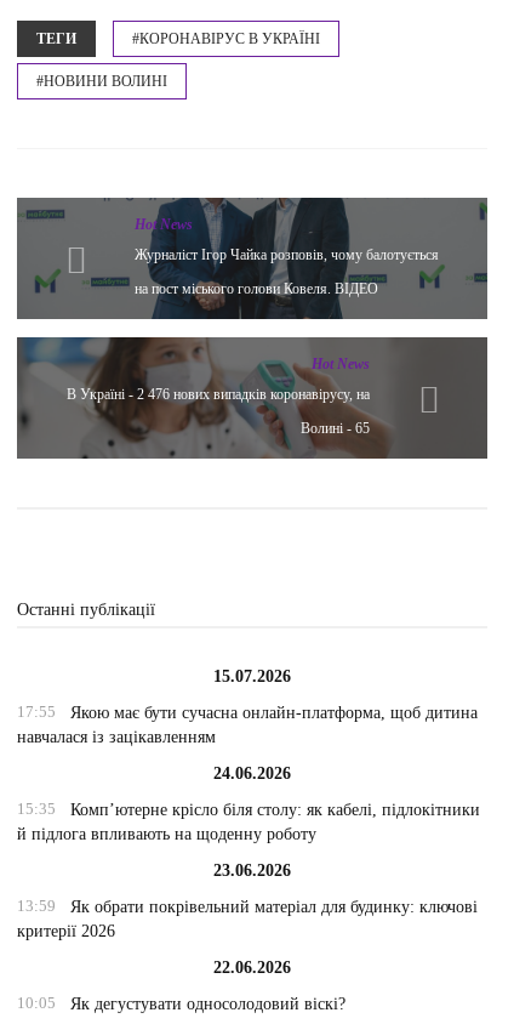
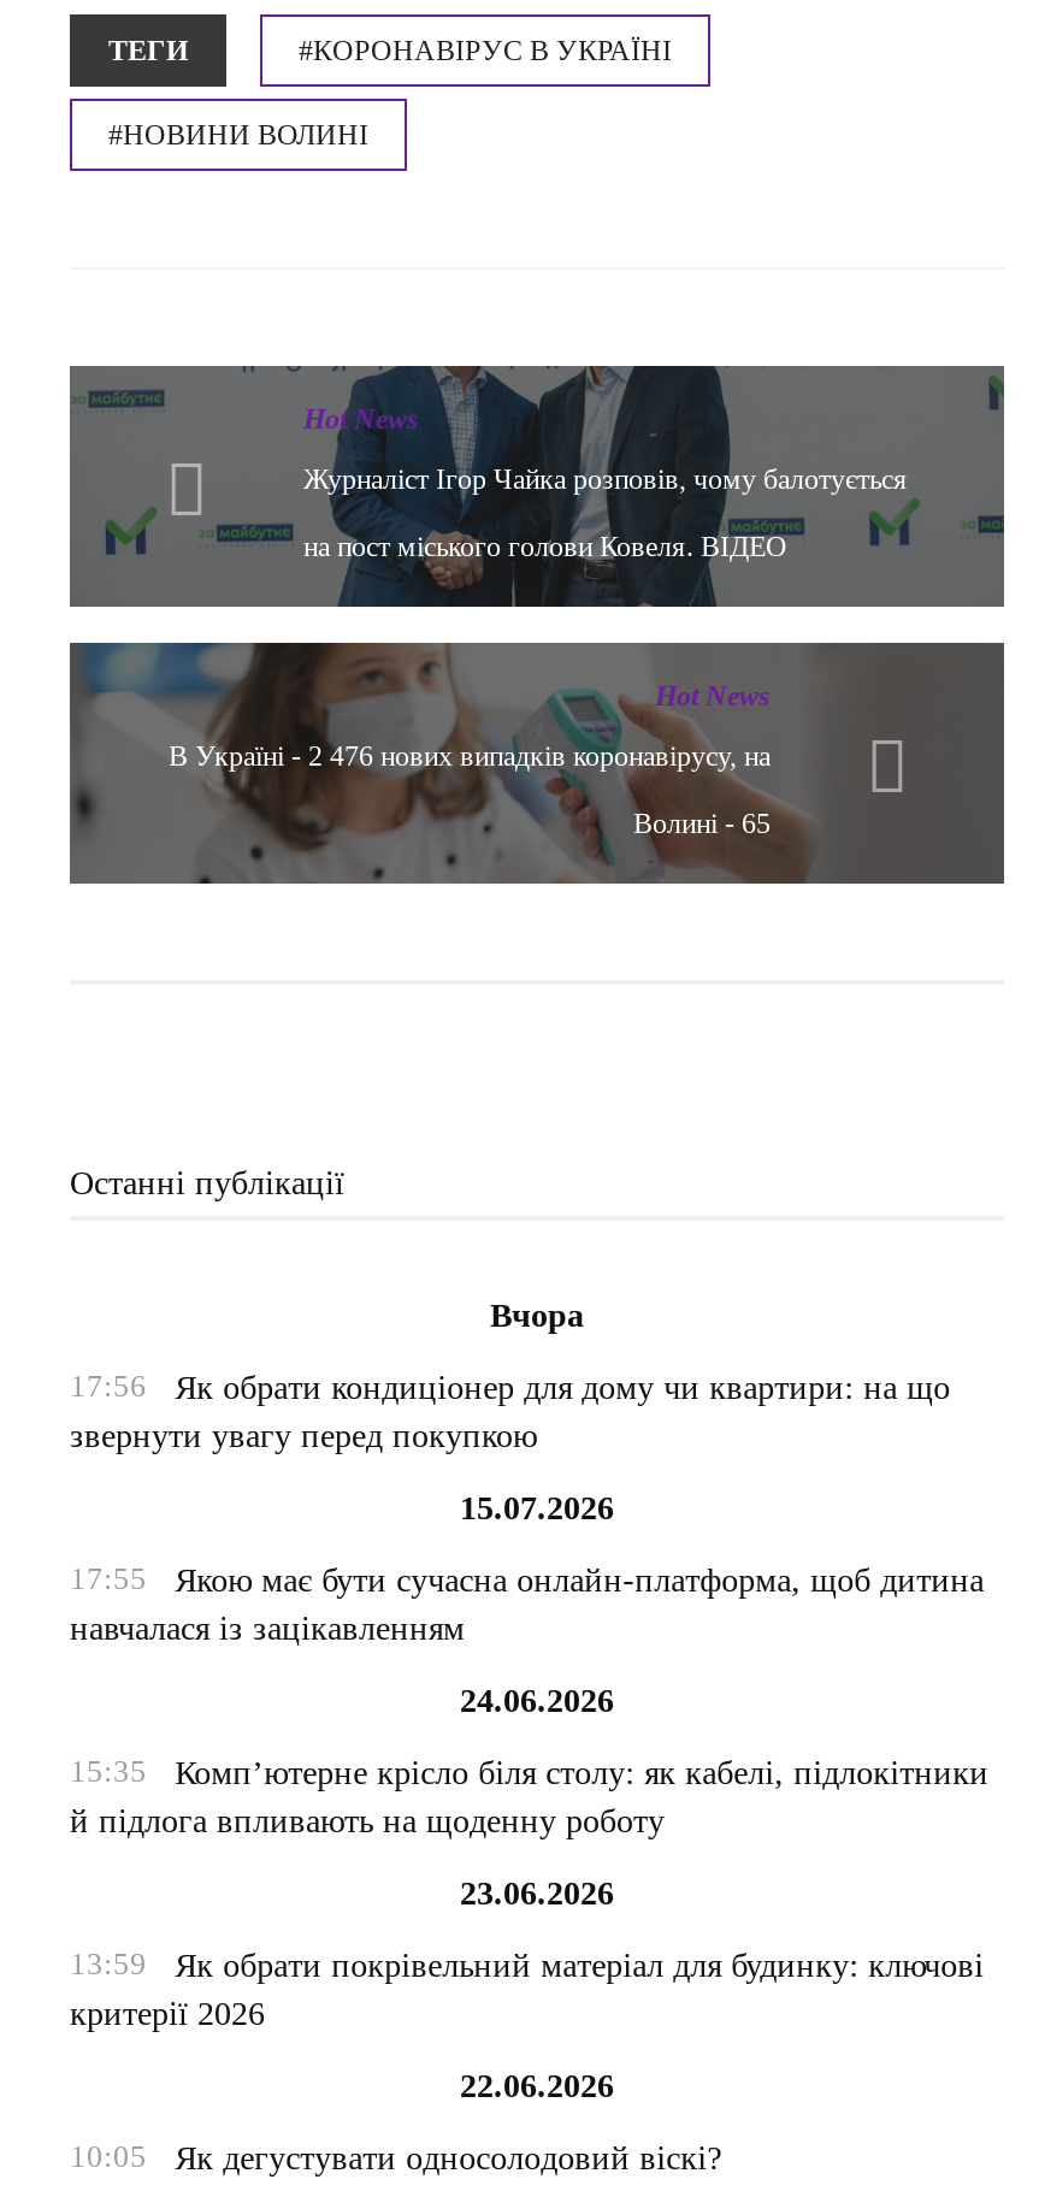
+ Вчора
+ 17:56
+ Як обрати кондиціонер для дому чи квартири: на що
+ звернути увагу перед покупкою
